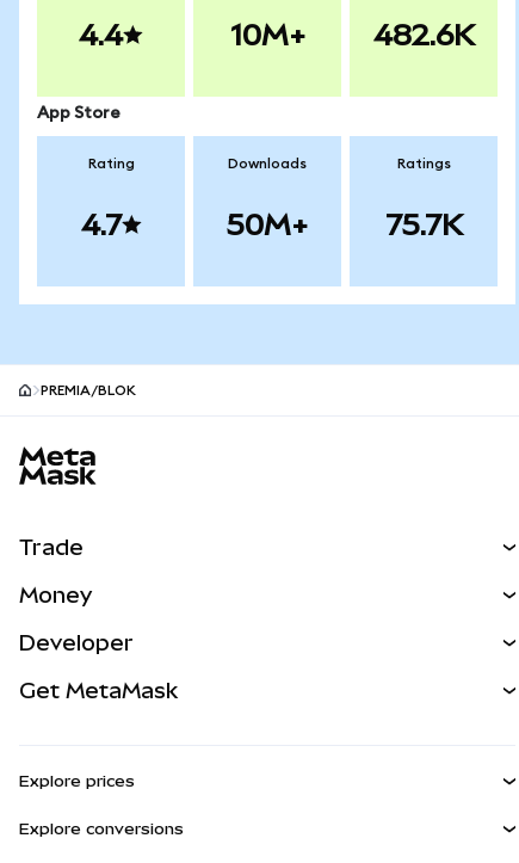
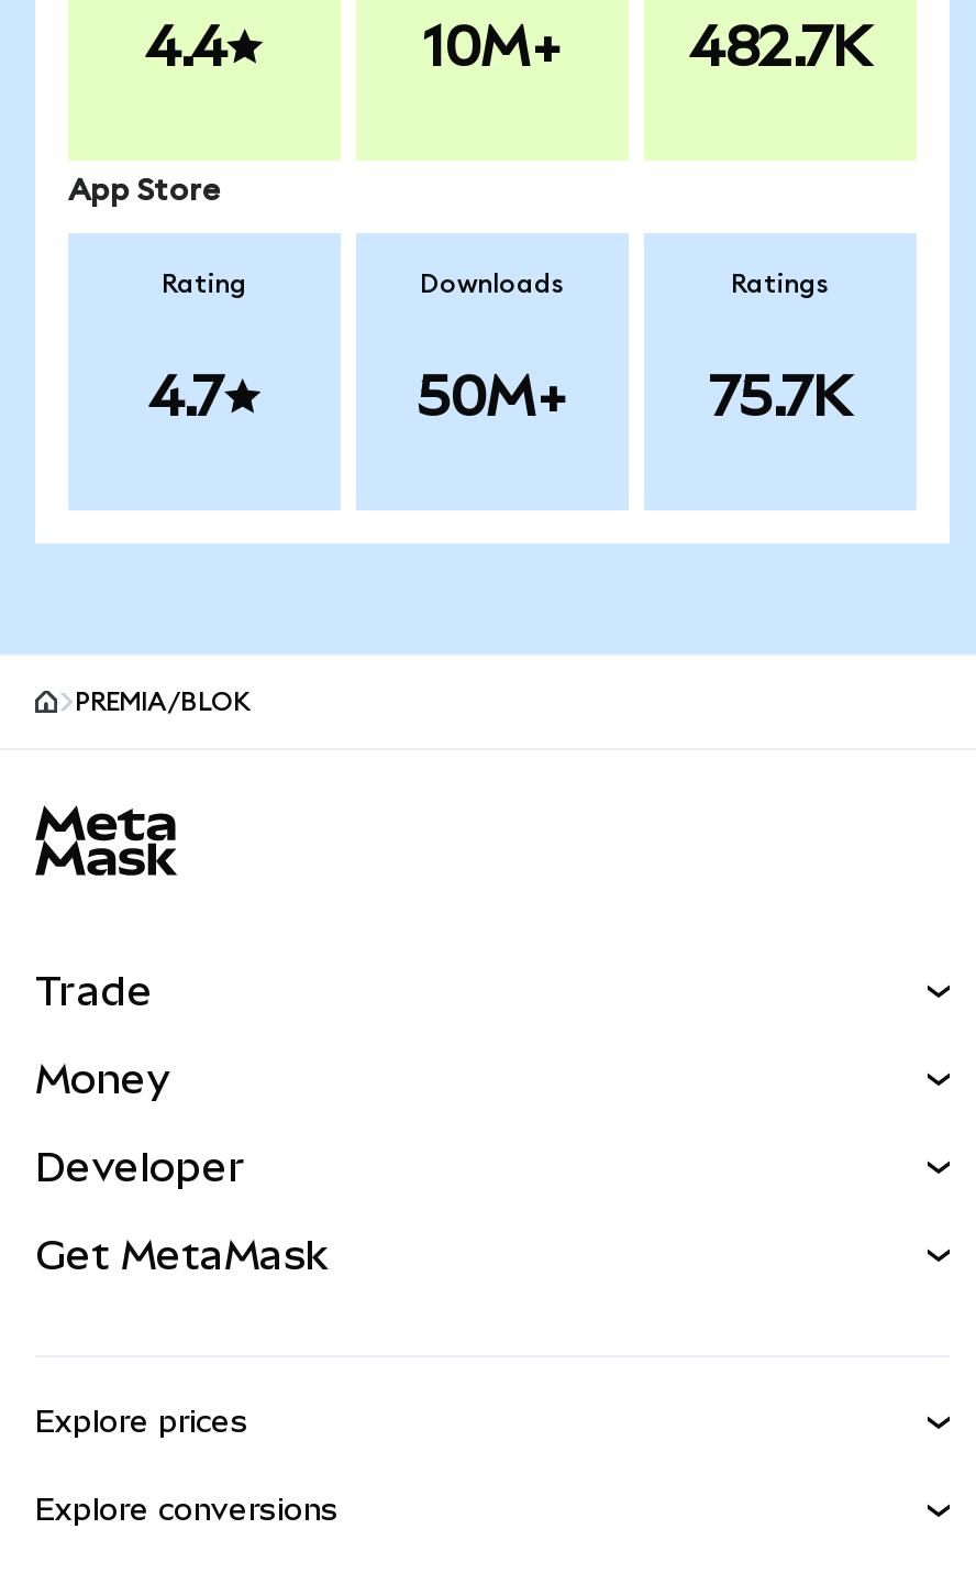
- 482.6K
+ 482.7K
